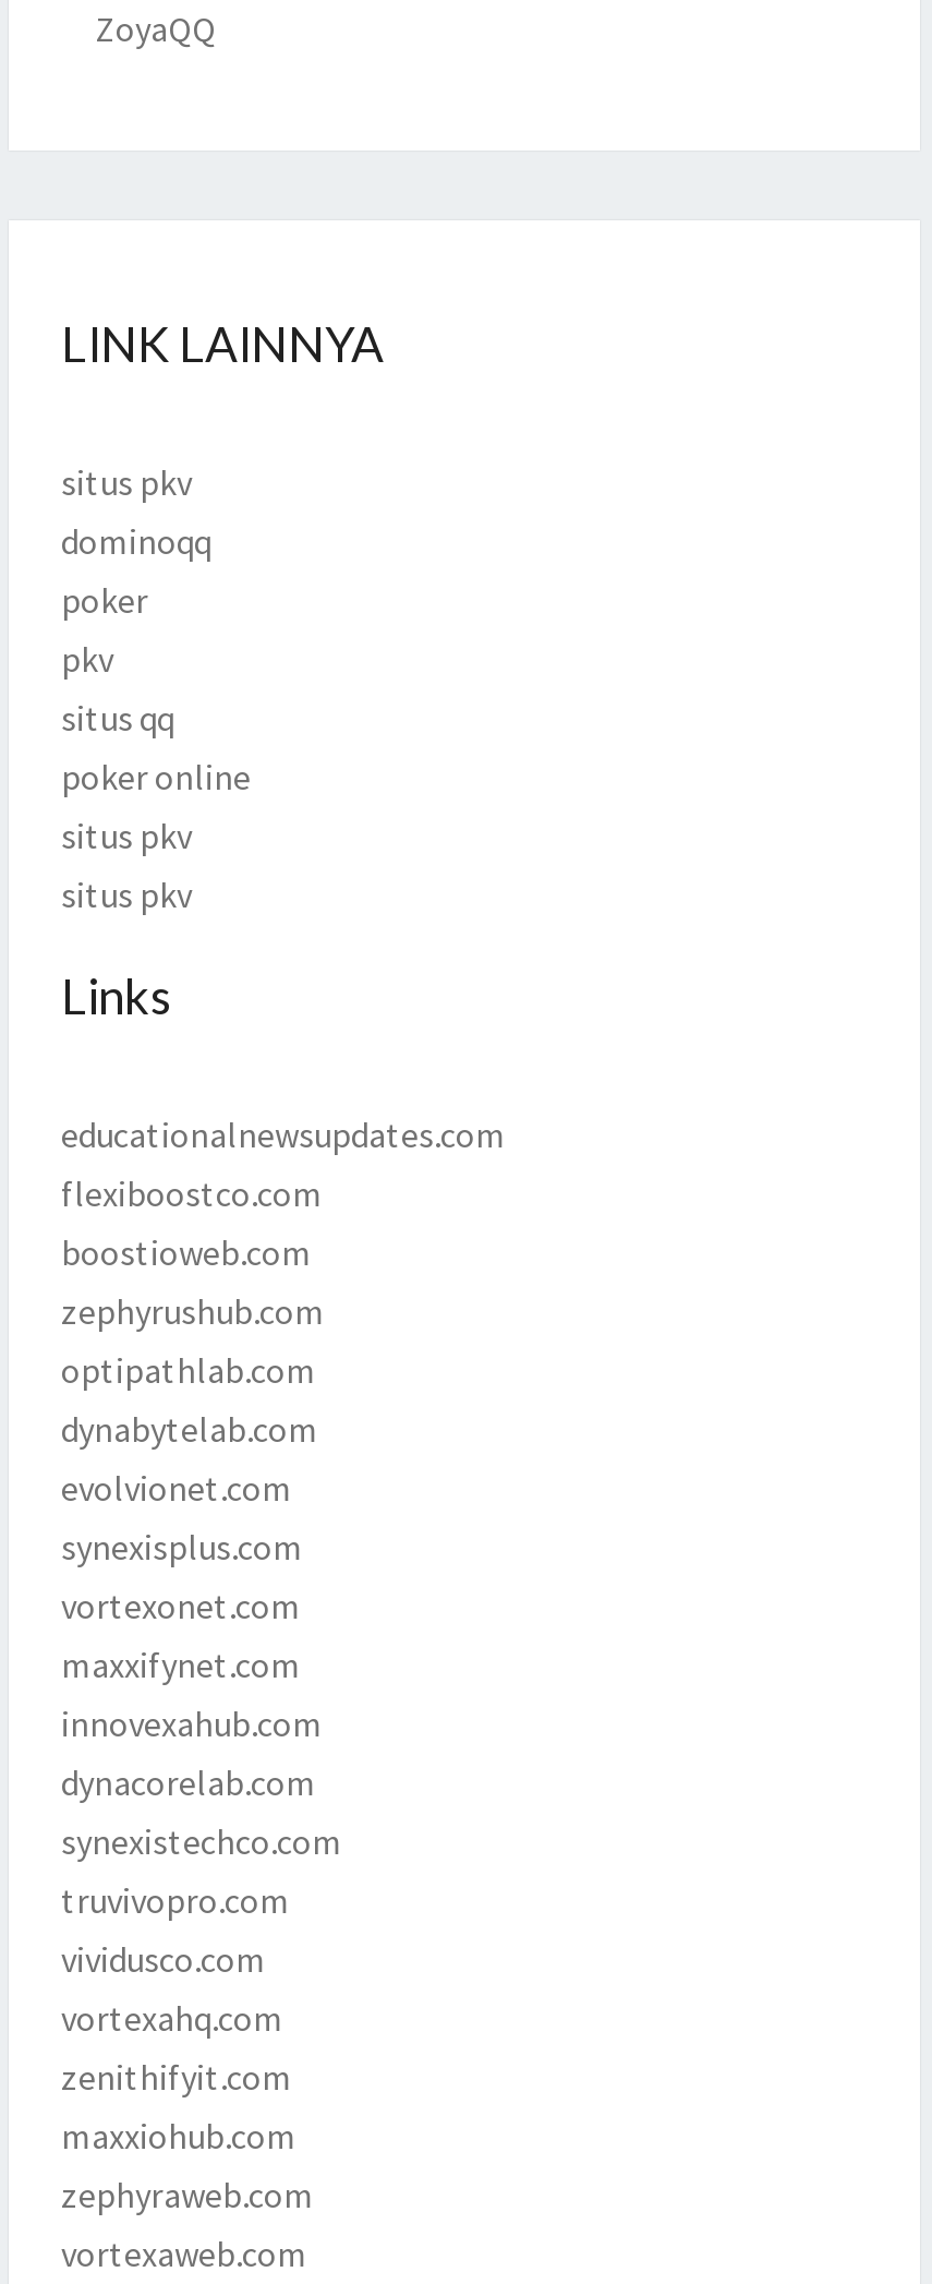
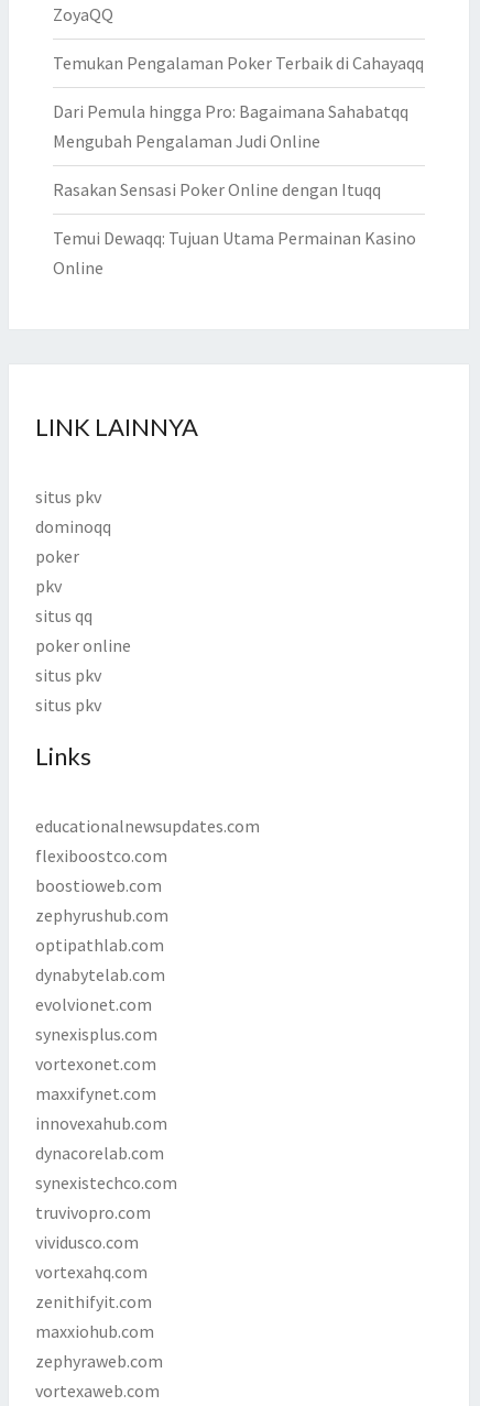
+ Temukan Pengalaman Poker Terbaik di Cahayaqq
+ Dari Pemula hingga Pro: Bagaimana Sahabatqq
+ Mengubah Pengalaman Judi Online
+ Rasakan Sensasi Poker Online dengan Ituqq
+ Temui Dewaqq: Tujuan Utama Permainan Kasino
+ Online
